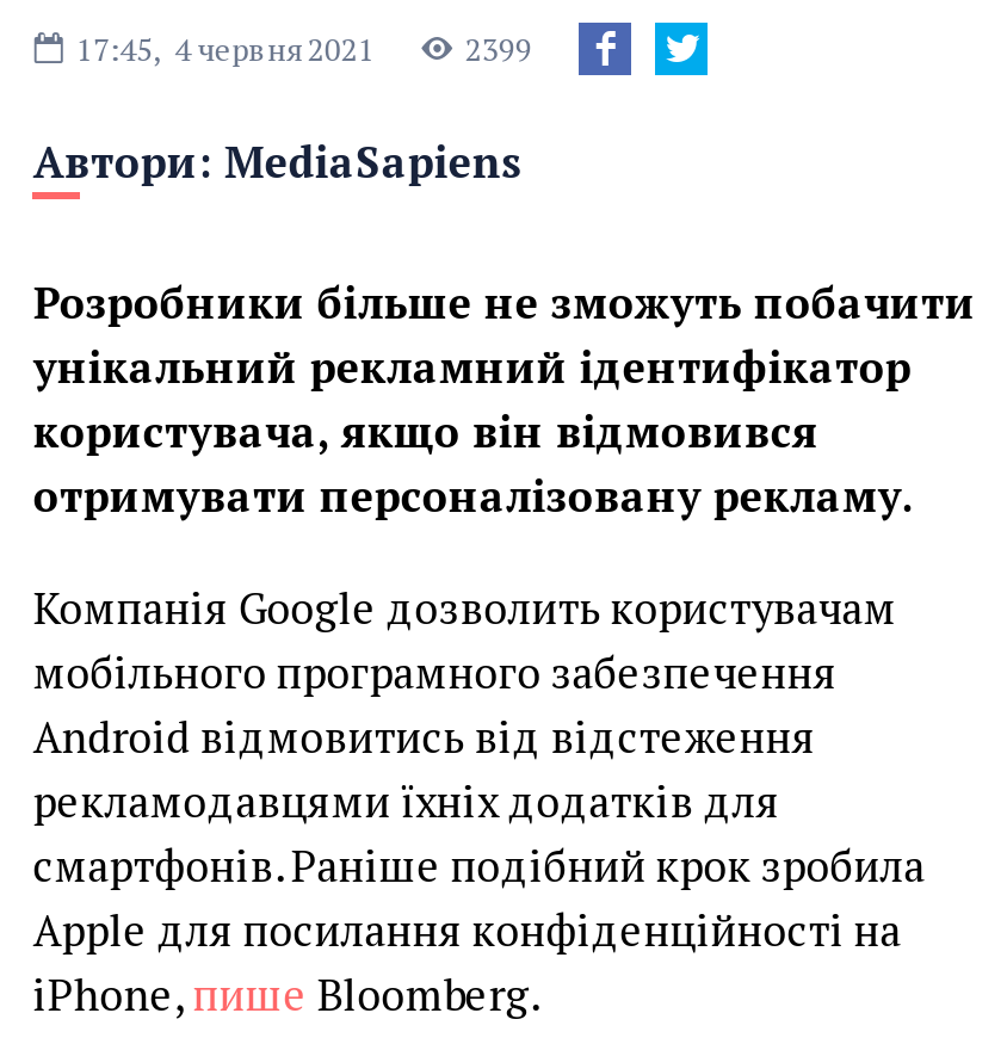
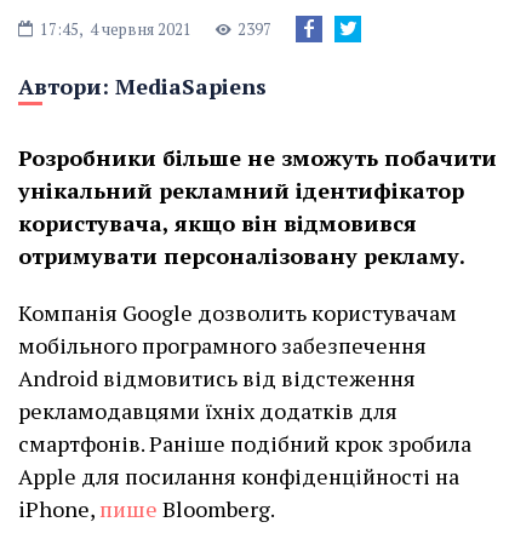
- 2399
+ 2397
